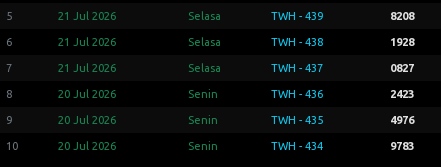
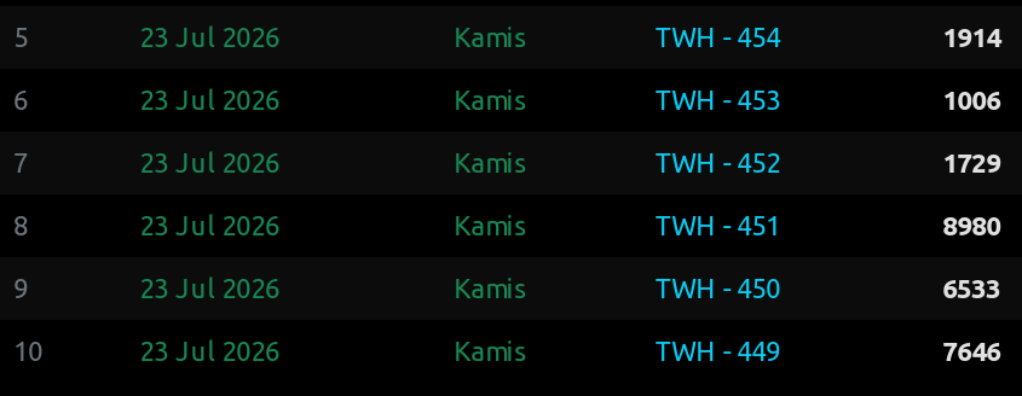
- 21 Jul 2026
- Selasa
- TWH - 439
- 8208
+ 23 Jul 2026
+ Kamis
+ TWH - 454
+ 1914

- 21 Jul 2026
- Selasa
- TWH - 438
- 1928
+ 23 Jul 2026
+ Kamis
+ TWH - 453
+ 1006

- 21 Jul 2026
- Selasa
- TWH - 437
- 0827
+ 23 Jul 2026
+ Kamis
+ TWH - 452
+ 1729

- 20 Jul 2026
- Senin
- TWH - 436
- 2423
+ 23 Jul 2026
+ Kamis
+ TWH - 451
+ 8980

- 20 Jul 2026
- Senin
- TWH - 435
- 4976
+ 23 Jul 2026
+ Kamis
+ TWH - 450
+ 6533

- 20 Jul 2026
- Senin
- TWH - 434
- 9783
+ 23 Jul 2026
+ Kamis
+ TWH - 449
+ 7646
